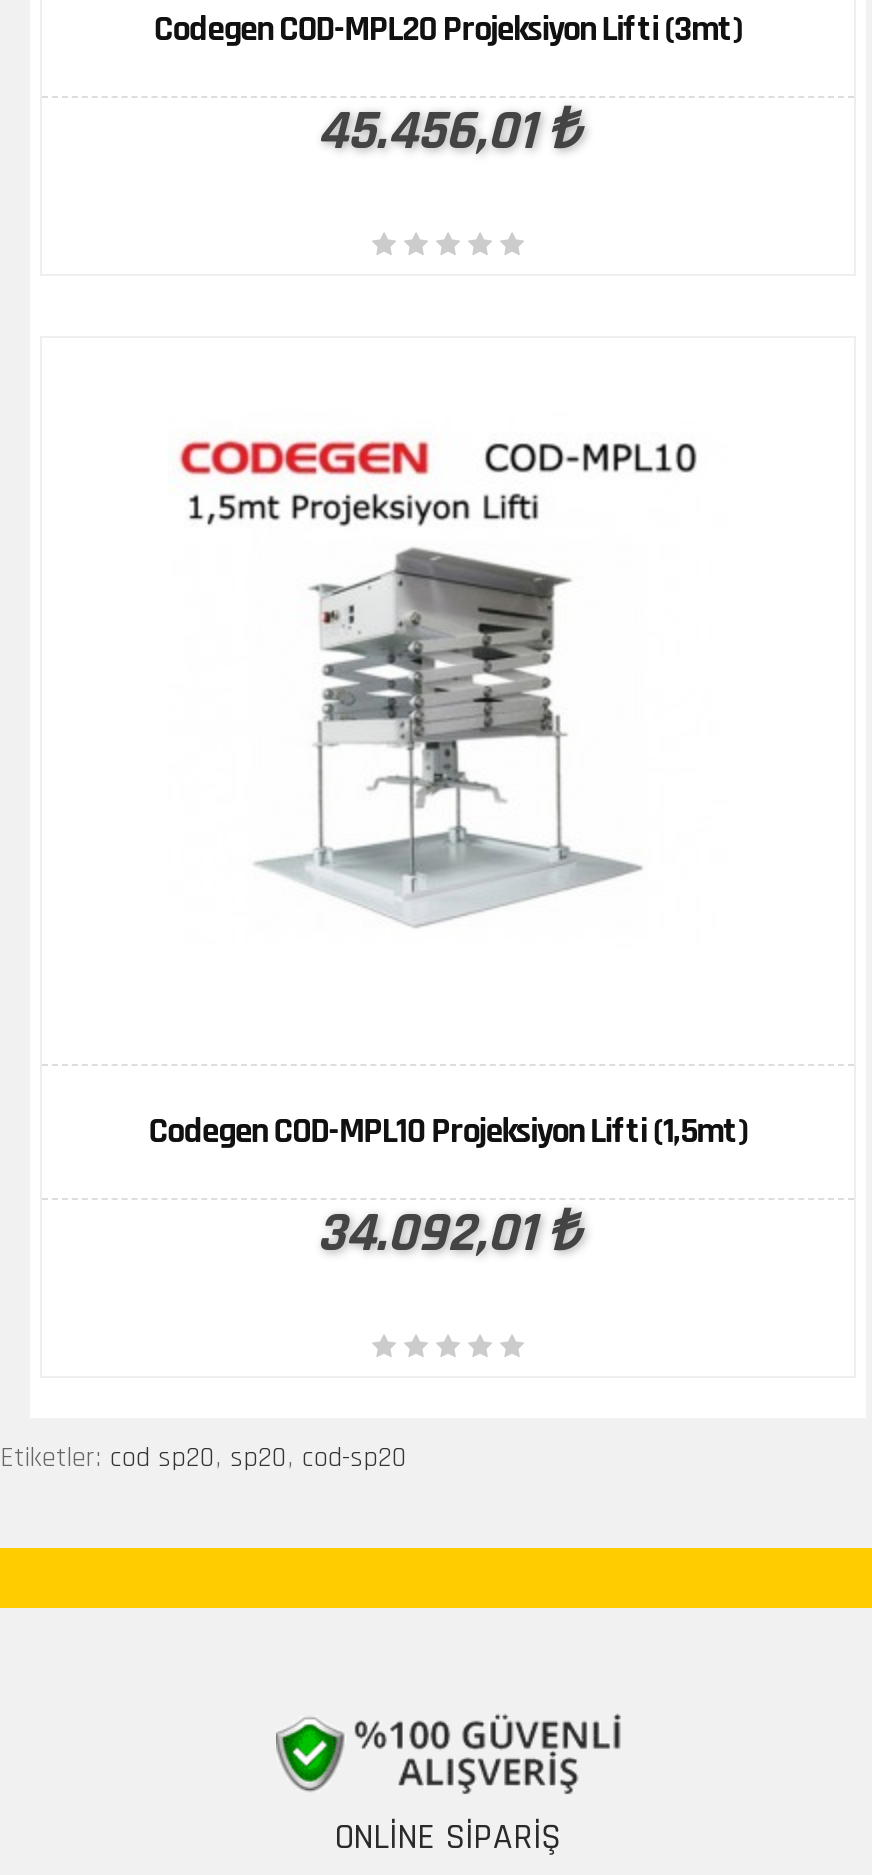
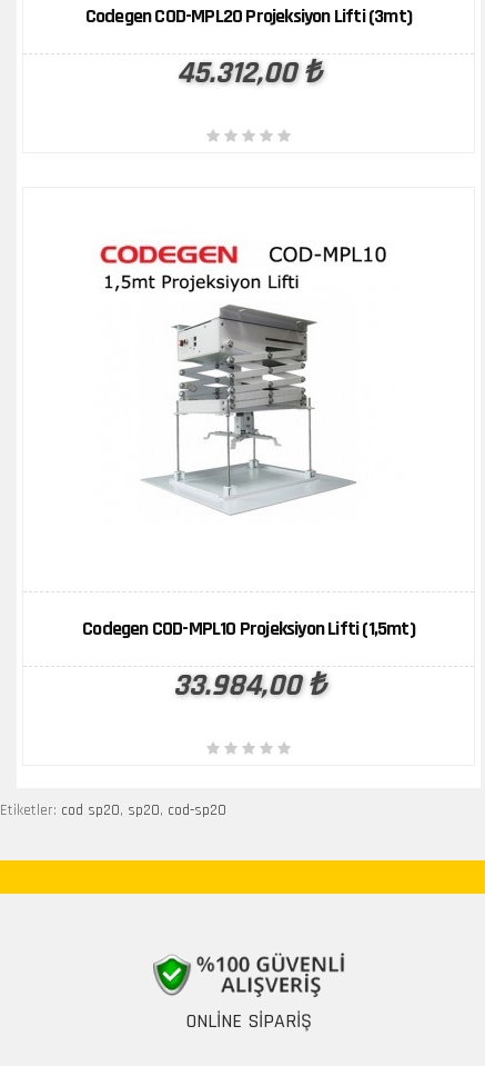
- 45.456,01 ₺
+ 45.312,00 ₺

- 34.092,01 ₺
+ 33.984,00 ₺
